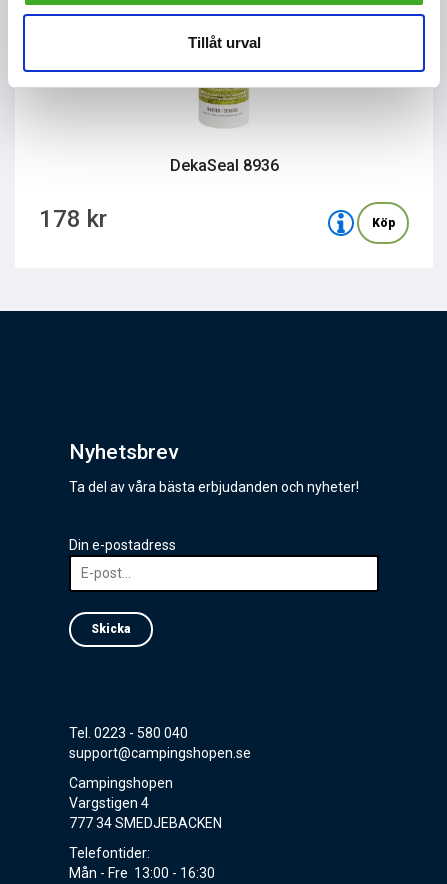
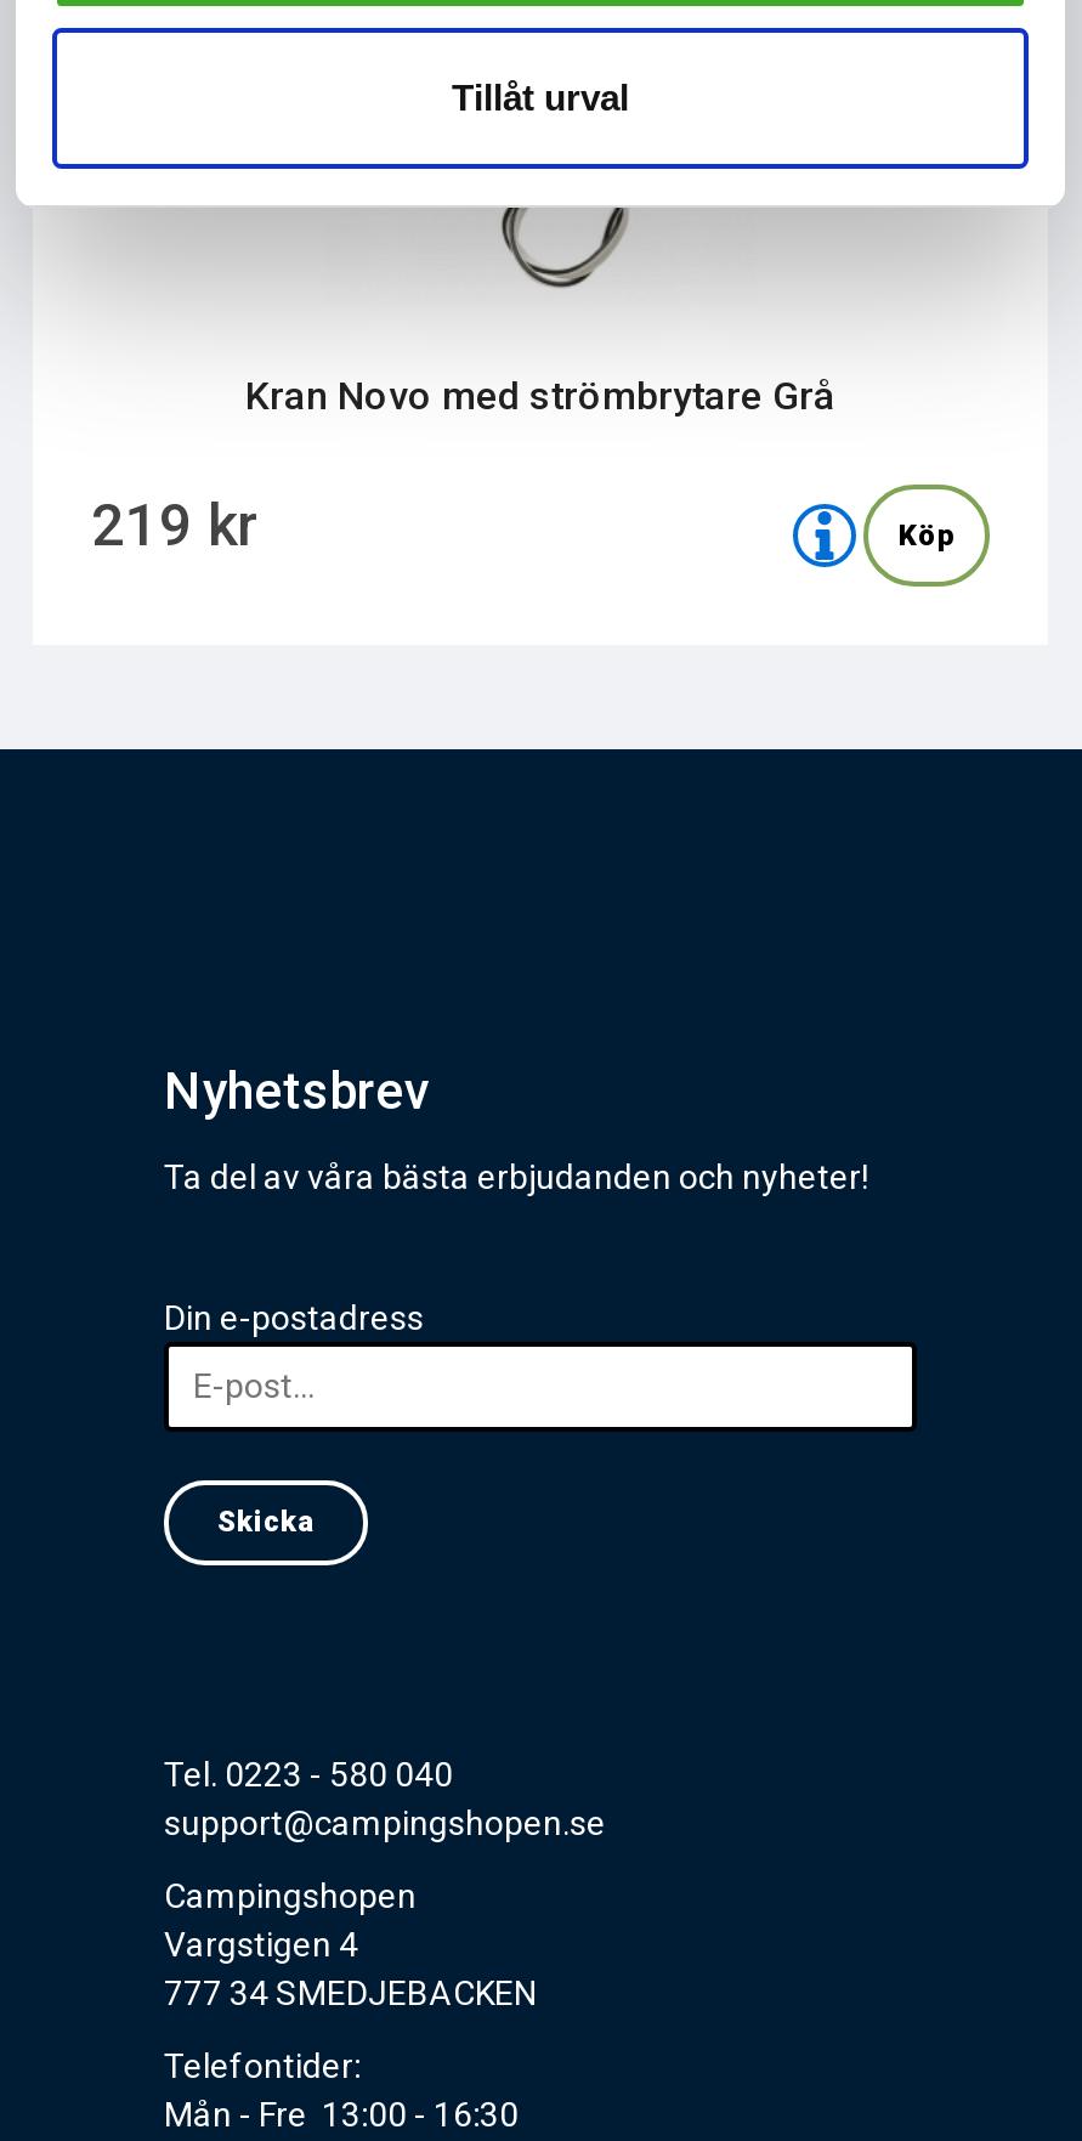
- [image]
- DekaSeal 8936
+ [image]
+ Kran Novo med strömbrytare Grå

- 178 kr
+ 219 kr
